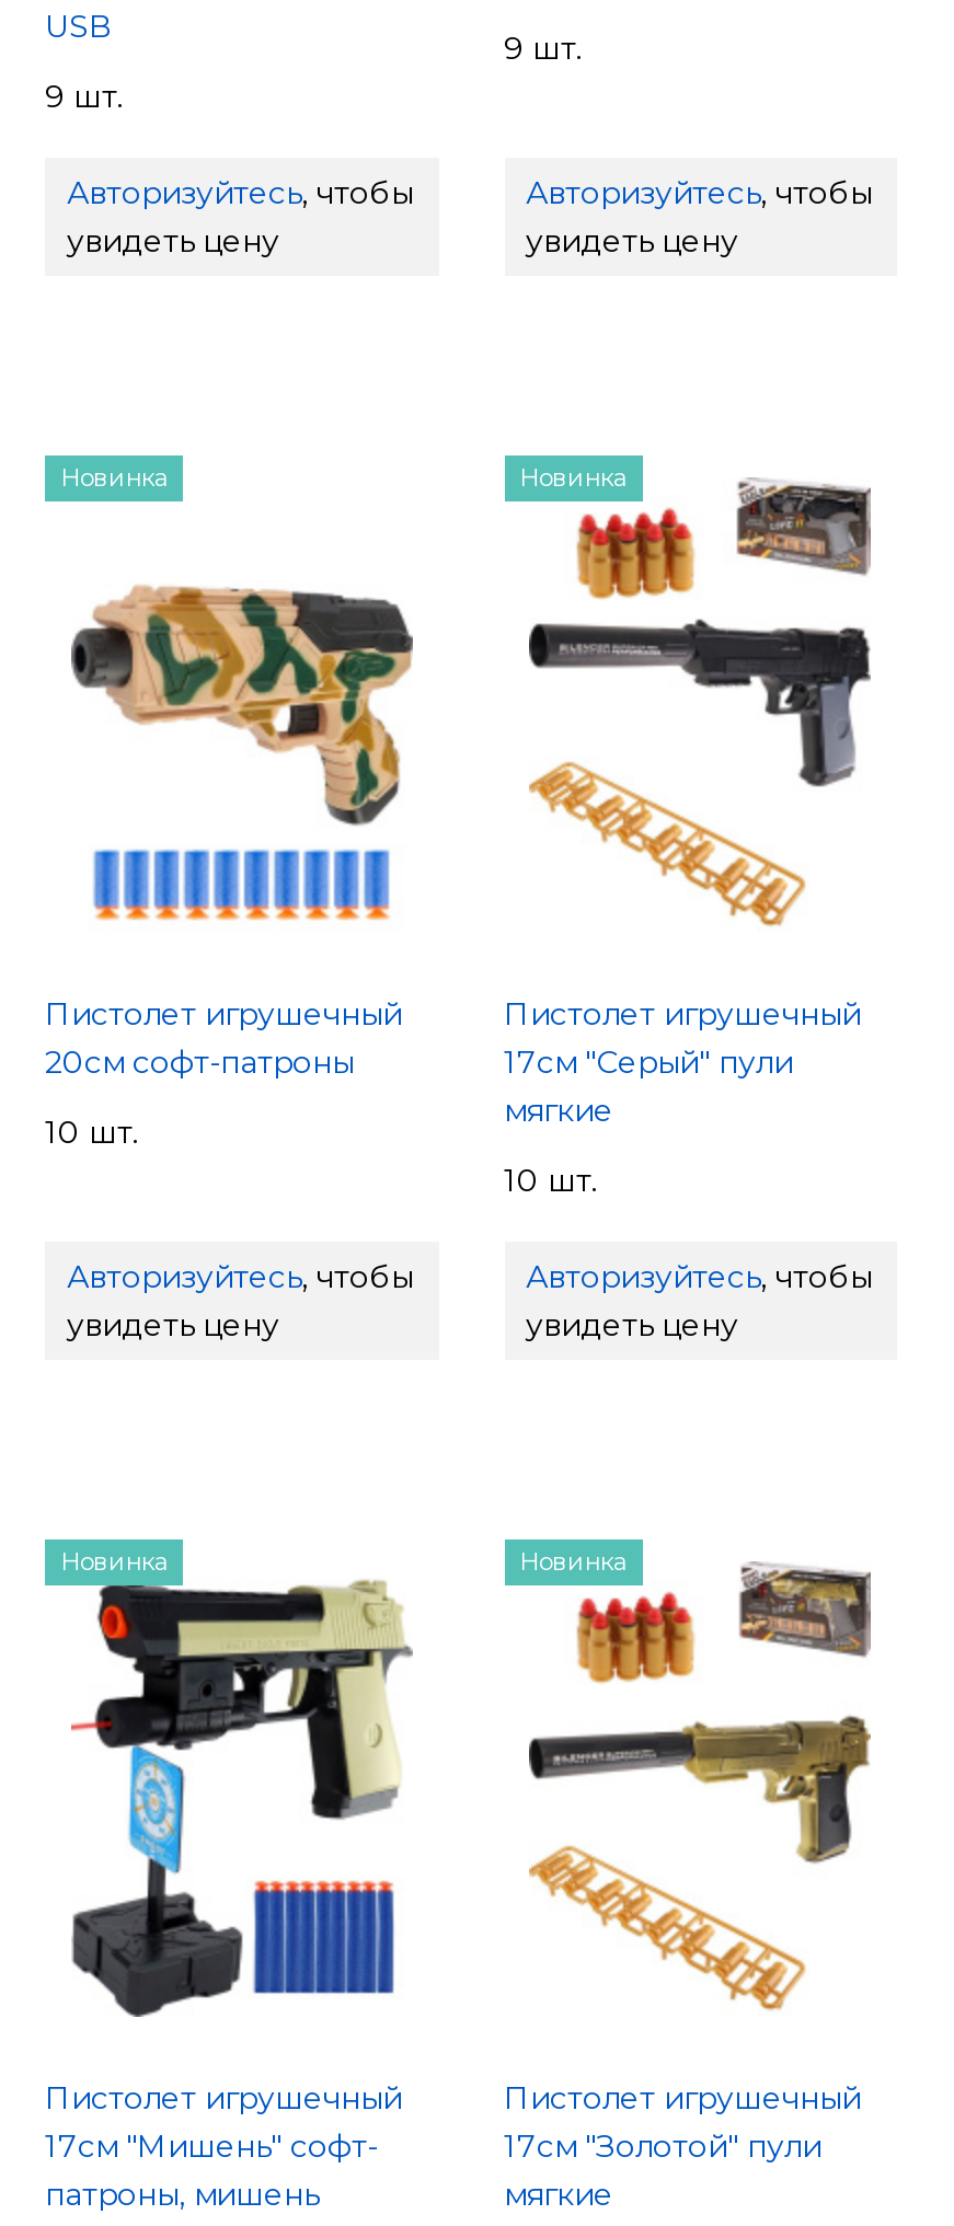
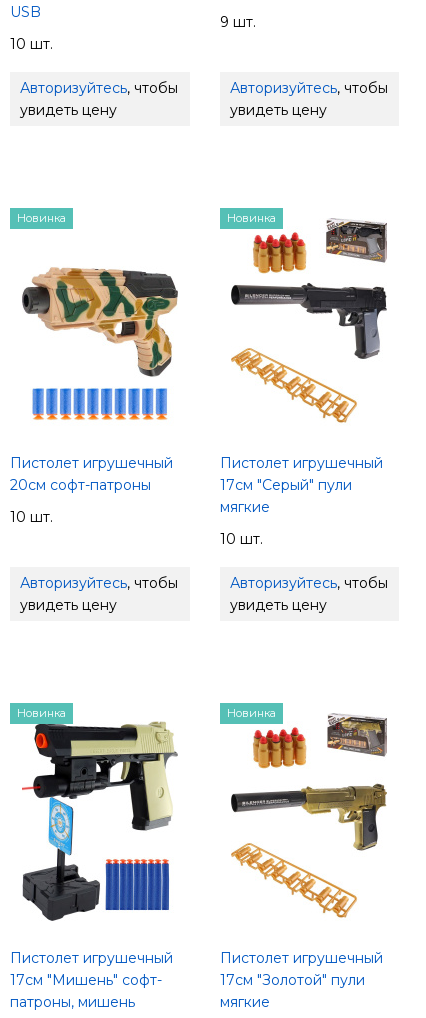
- 9 шт.
+ 10 шт.
